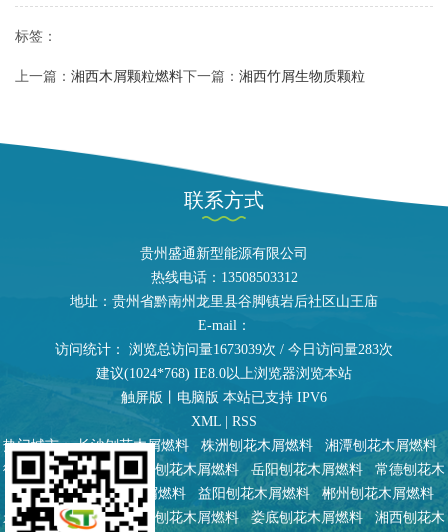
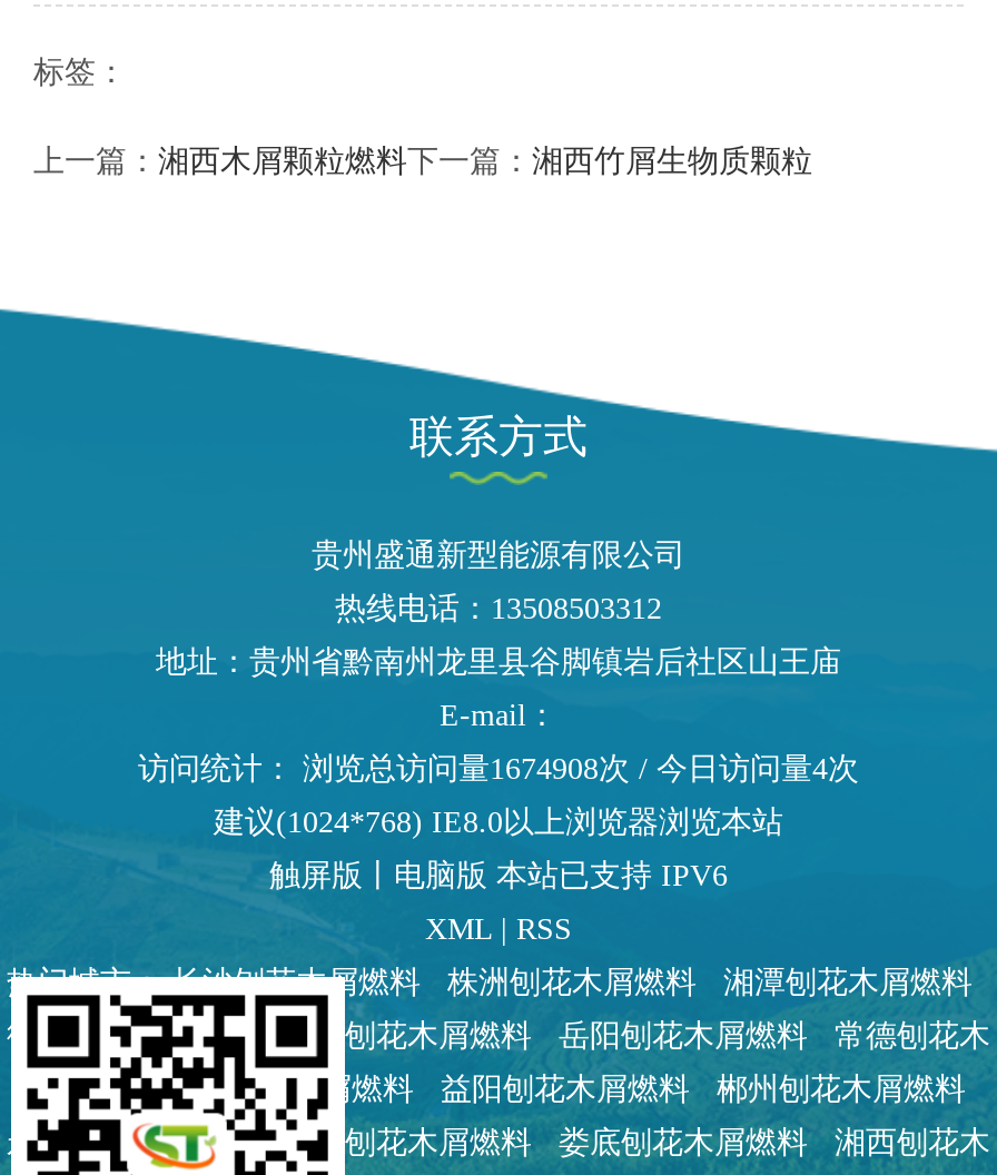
- 访问统计： 浏览总访问量1673039次 / 今日访问量283次
+ 访问统计： 浏览总访问量1674908次 / 今日访问量4次
